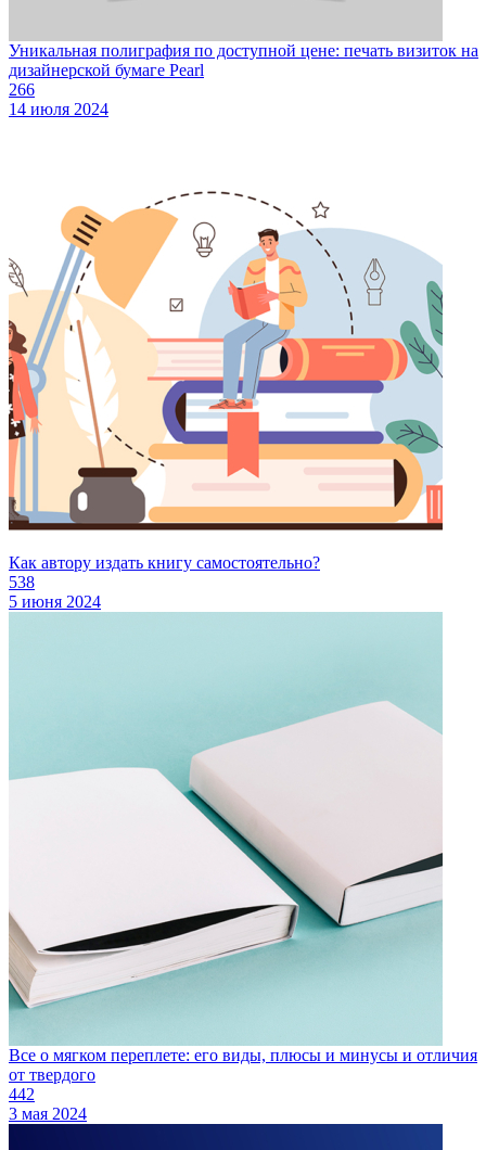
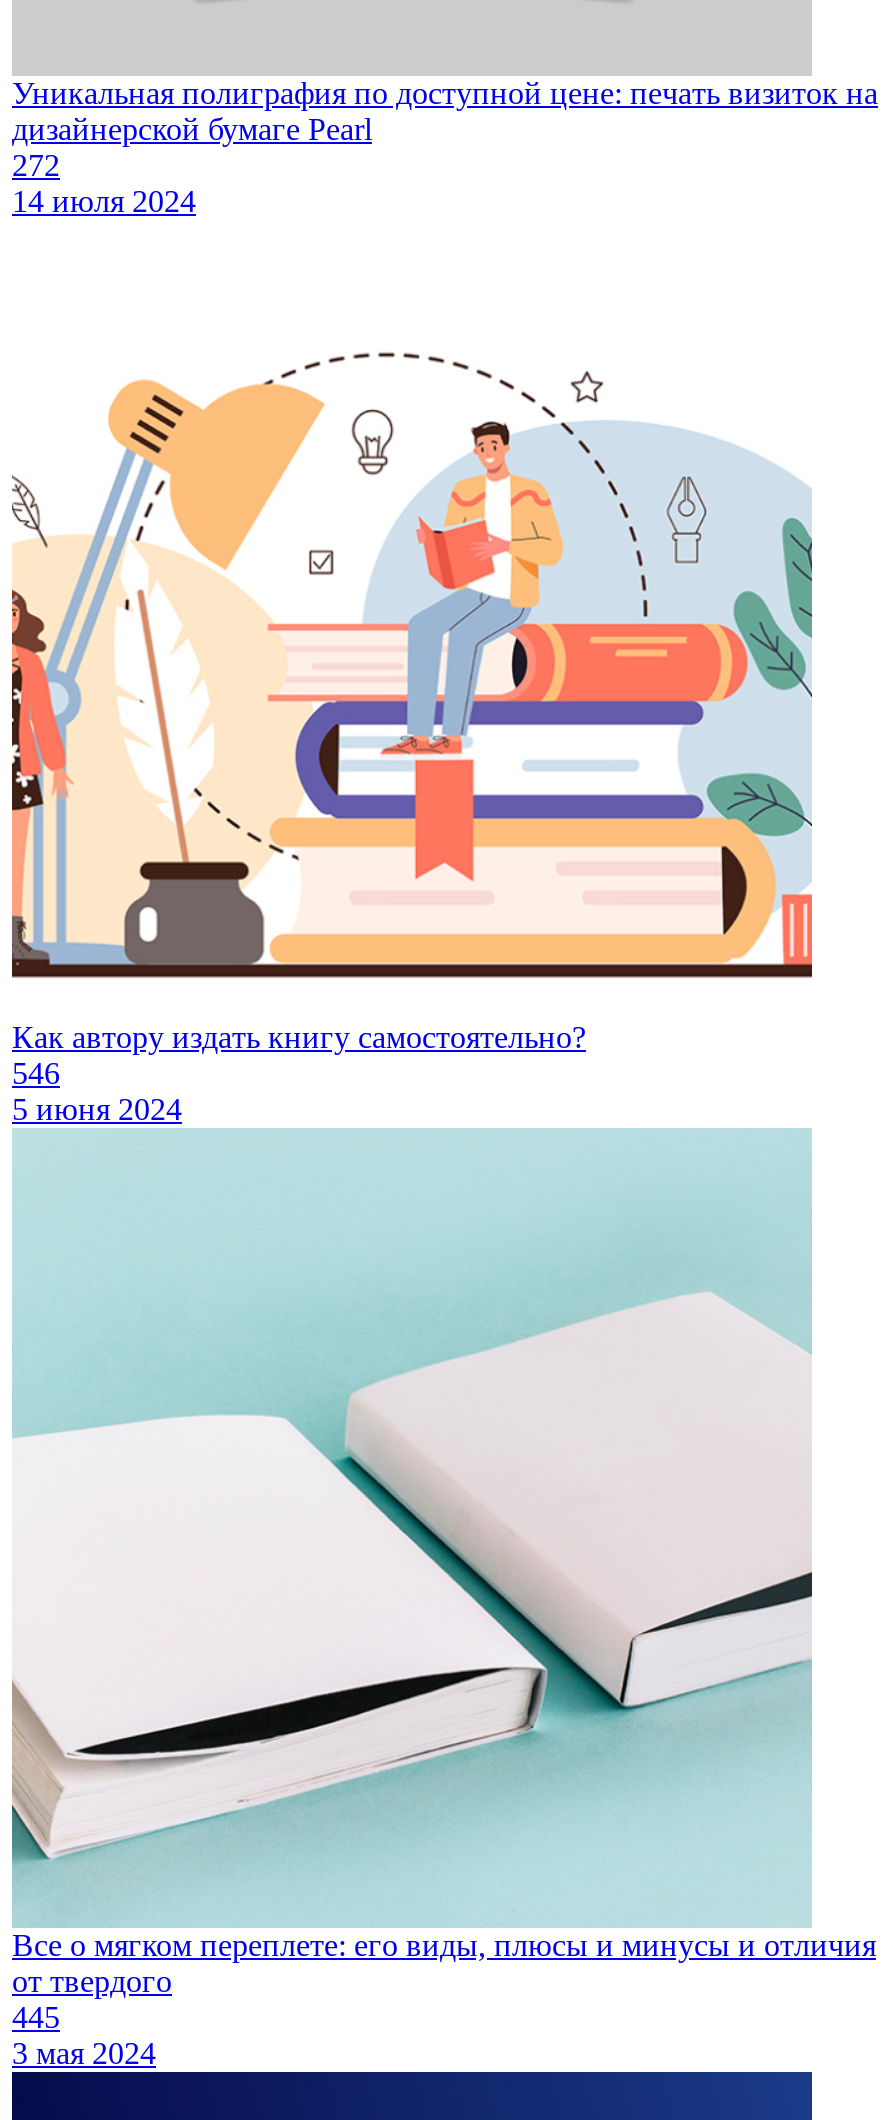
- 266
+ 272

- 538
+ 546

- 442
+ 445
